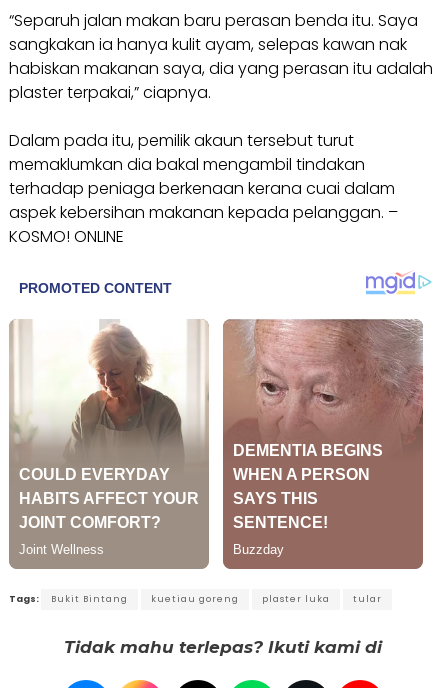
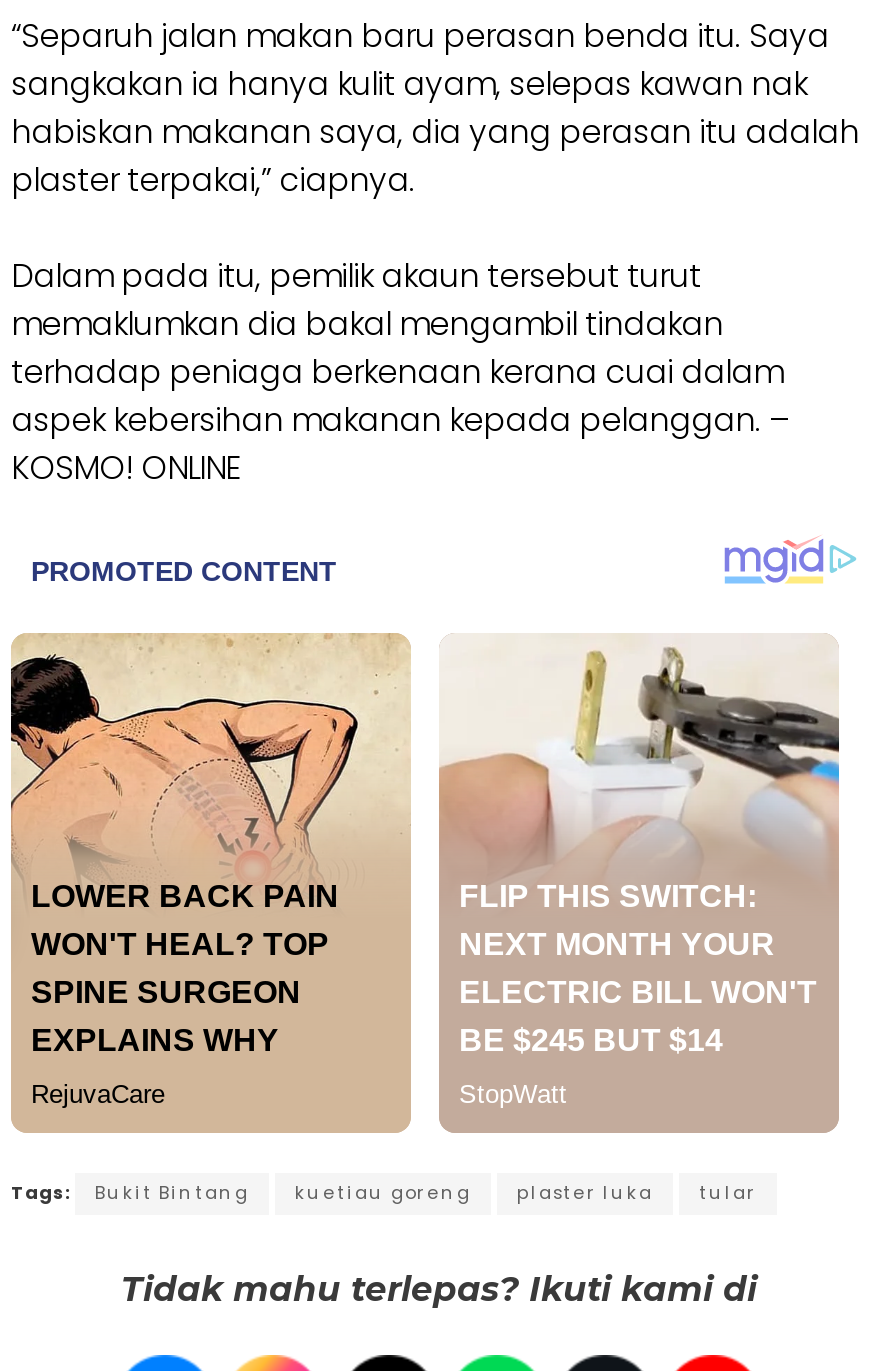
- [image]
+ [image]

- [image]
+ [image]
